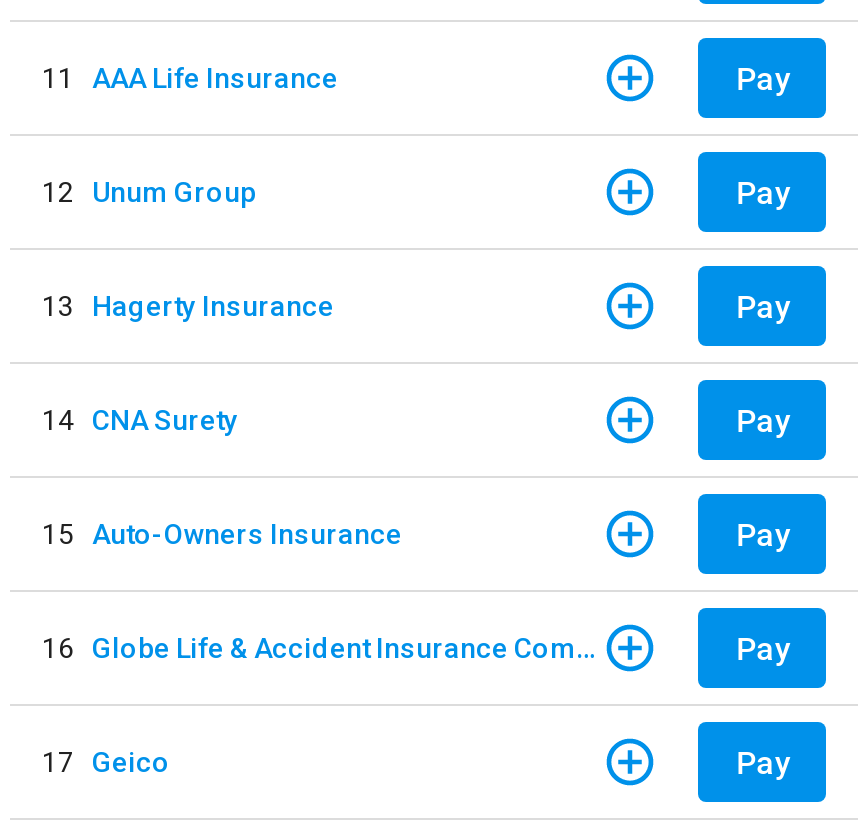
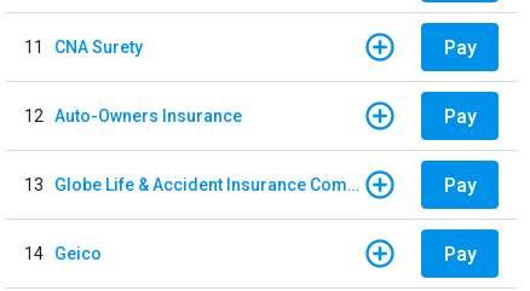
- 11 AAA Life Insurance
+ 11 CNA Surety

- 12 Unum Group
+ 12 Auto-Owners Insurance

- 13 Hagerty Insurance
- Pay
- 14 CNA Surety
- Pay
- 15 Auto-Owners Insurance
- Pay
- 16
+ 13

- 17 Geico
+ 14 Geico
